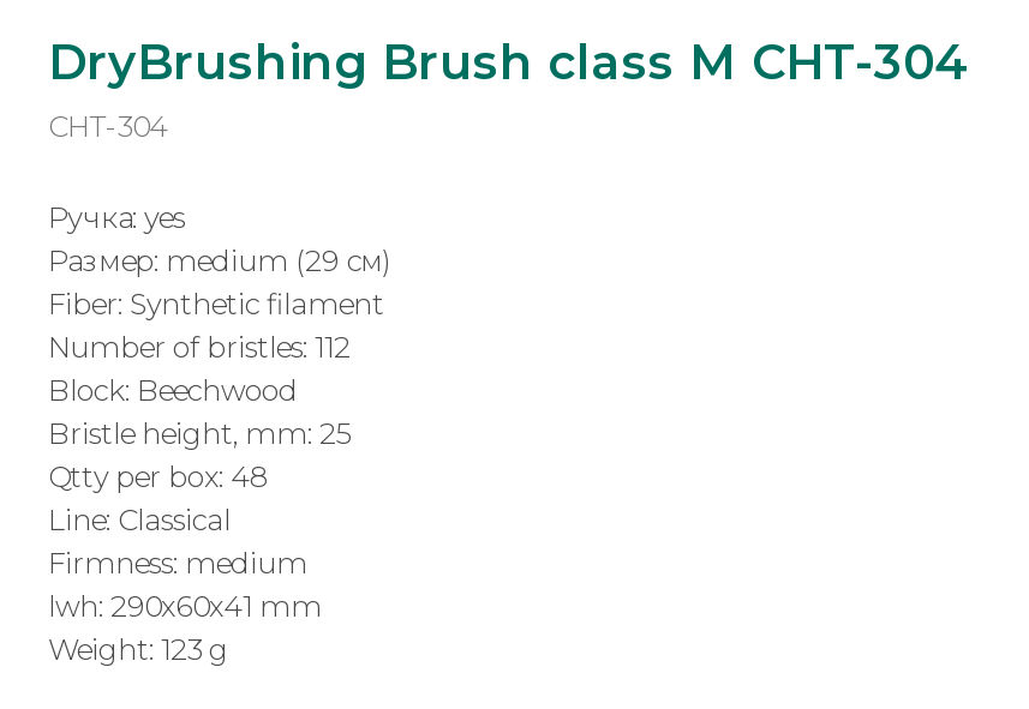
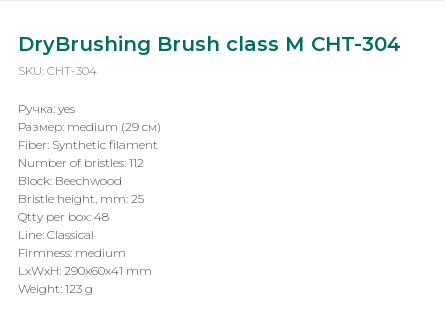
- CHT-304
+ SKU: CHT-304

- lwh: 290x60x41 mm
+ LxWxH: 290x60x41 mm
